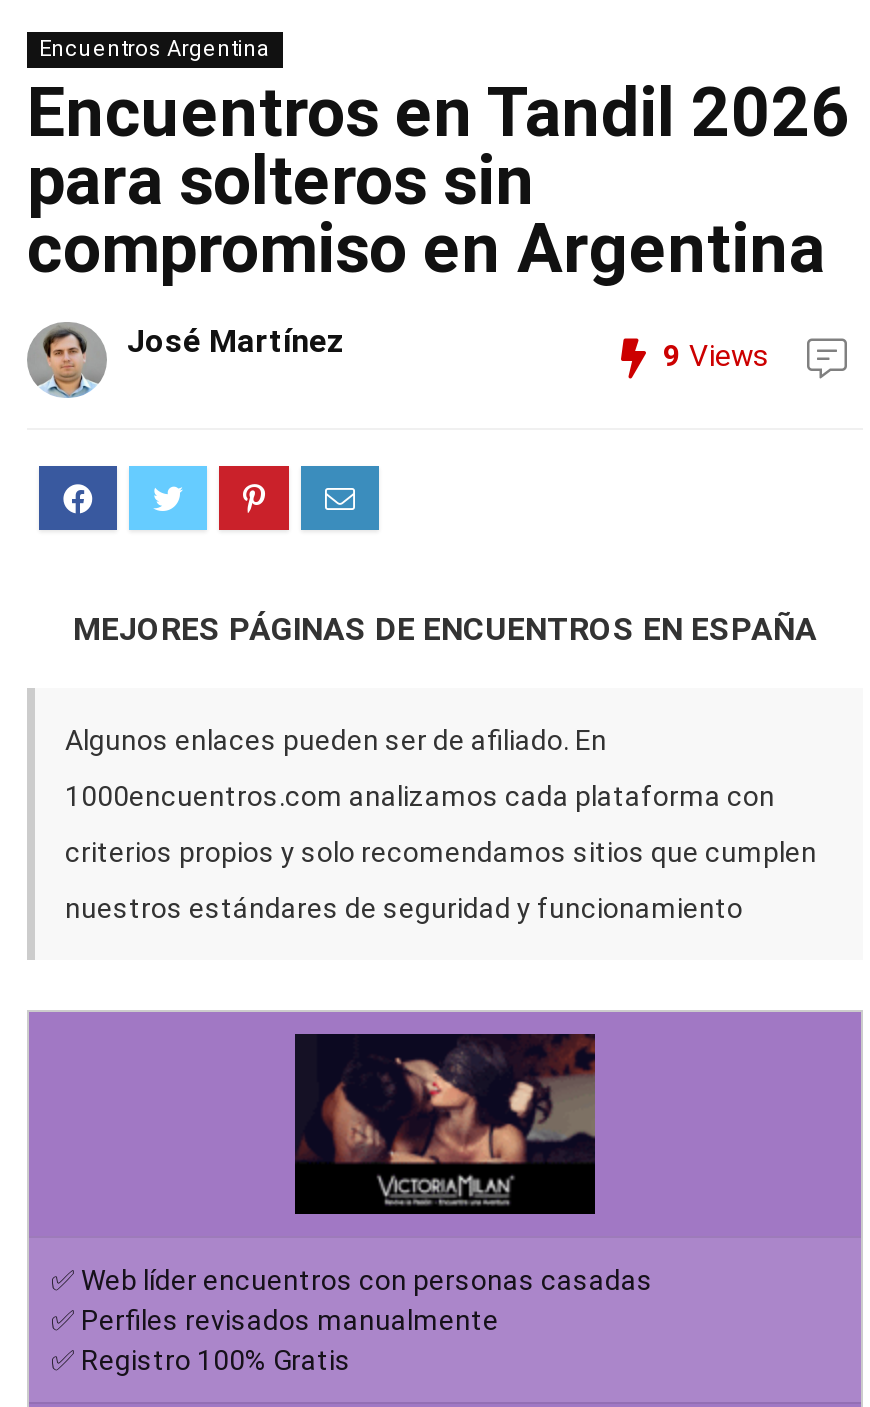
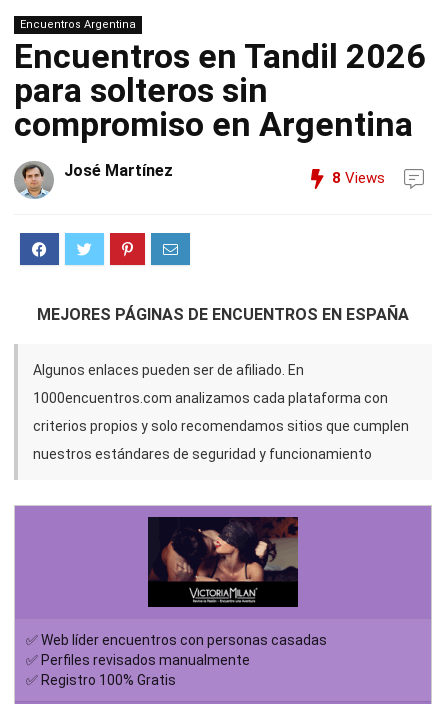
- 9 Views
+ 8 Views
